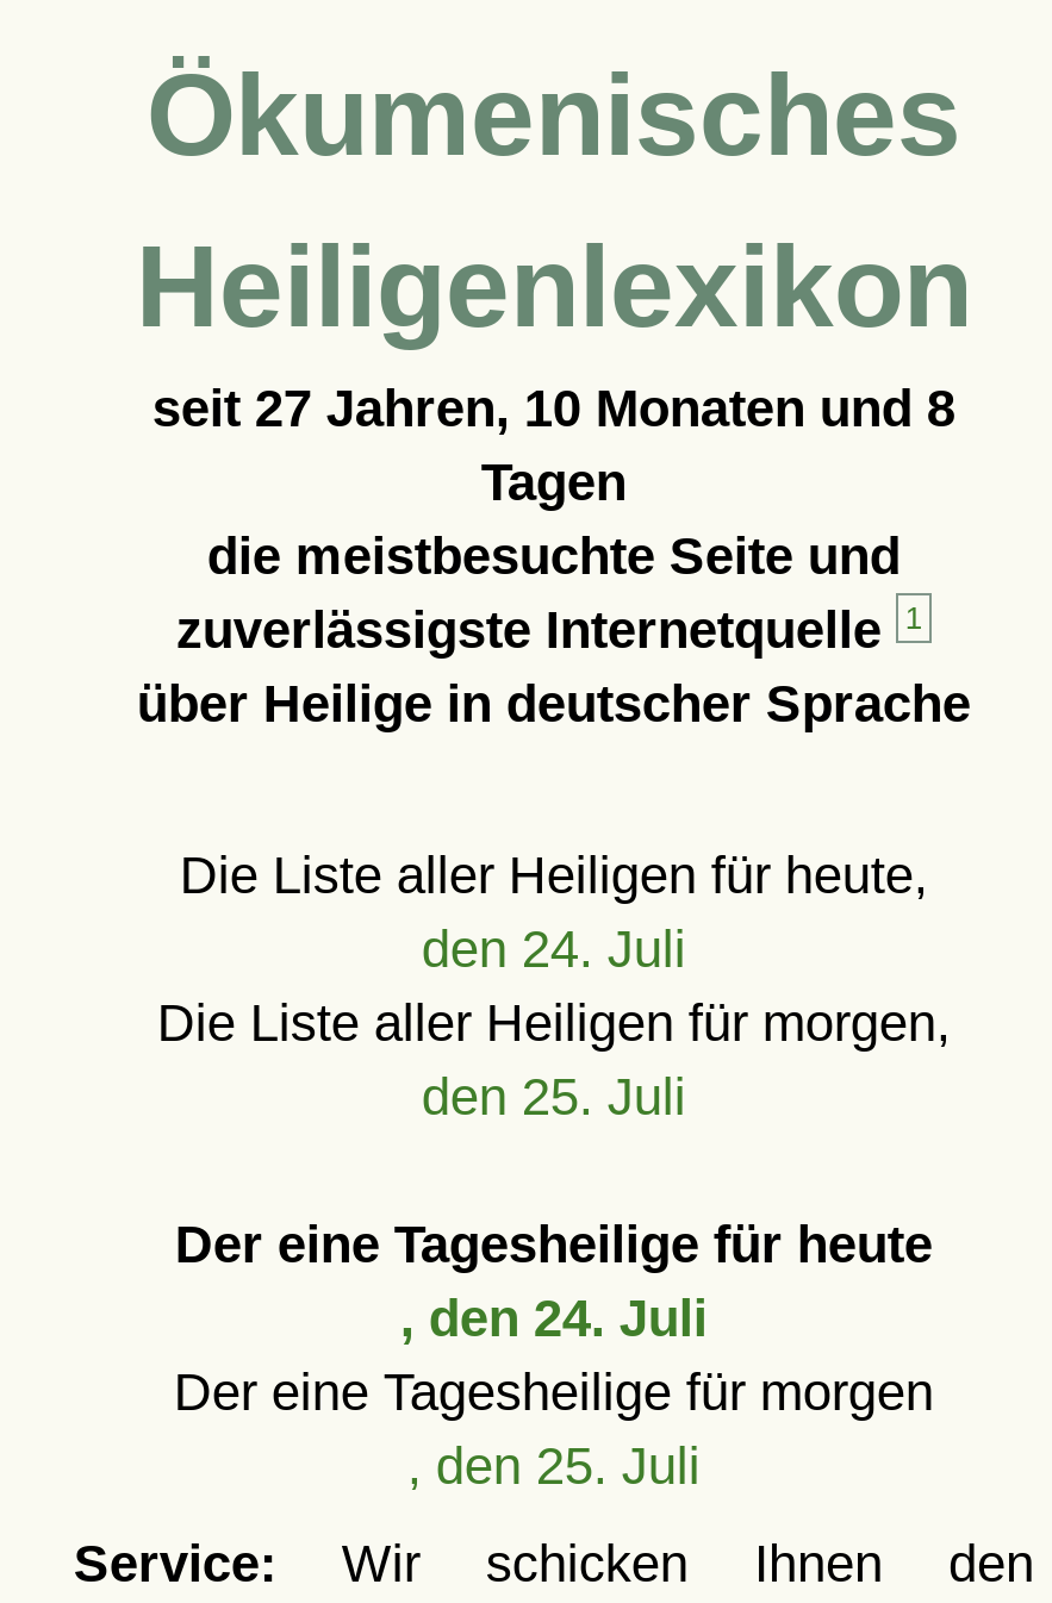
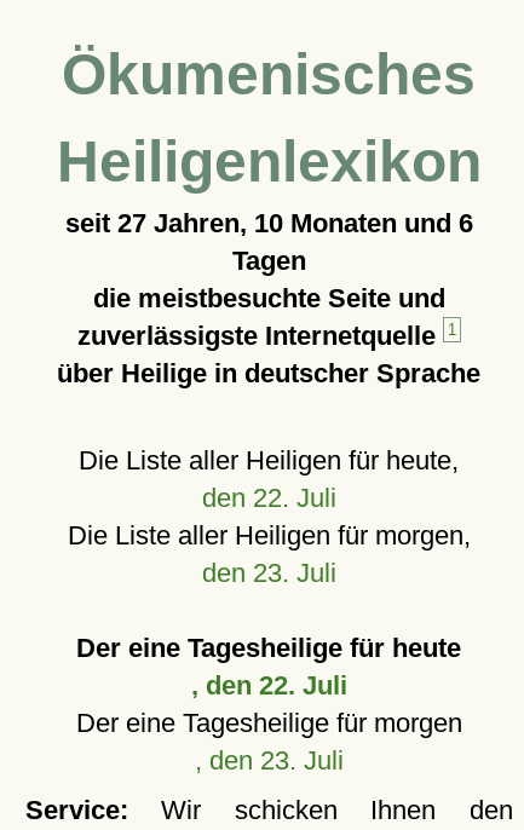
- seit 27 Jahren, 10 Monaten und 8
+ seit 27 Jahren, 10 Monaten und 6

- den 24. Juli
+ den 22. Juli

- den 25. Juli
+ den 23. Juli

- , den 24. Juli
+ , den 22. Juli

- , den 25. Juli
+ , den 23. Juli
